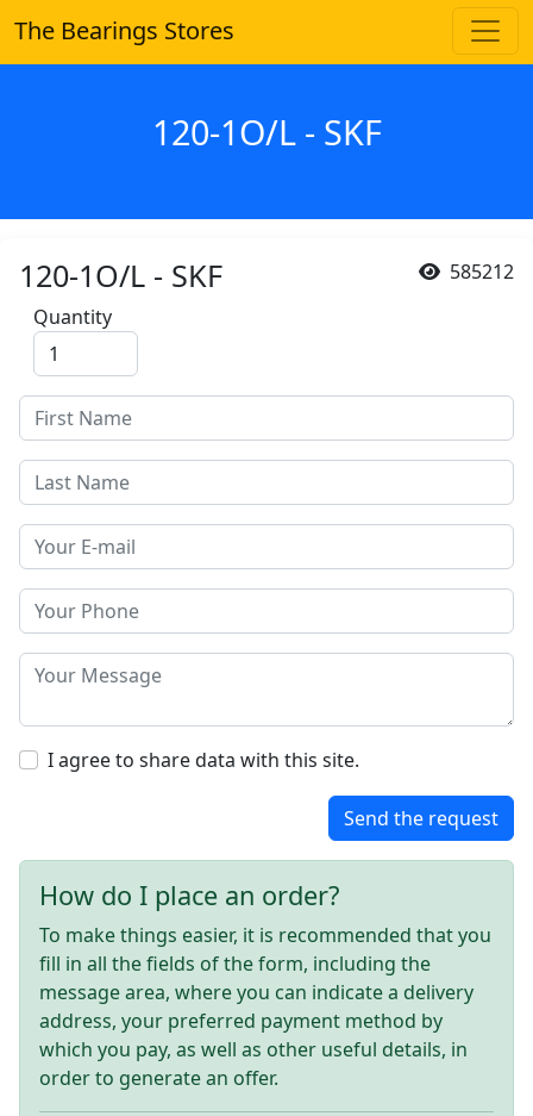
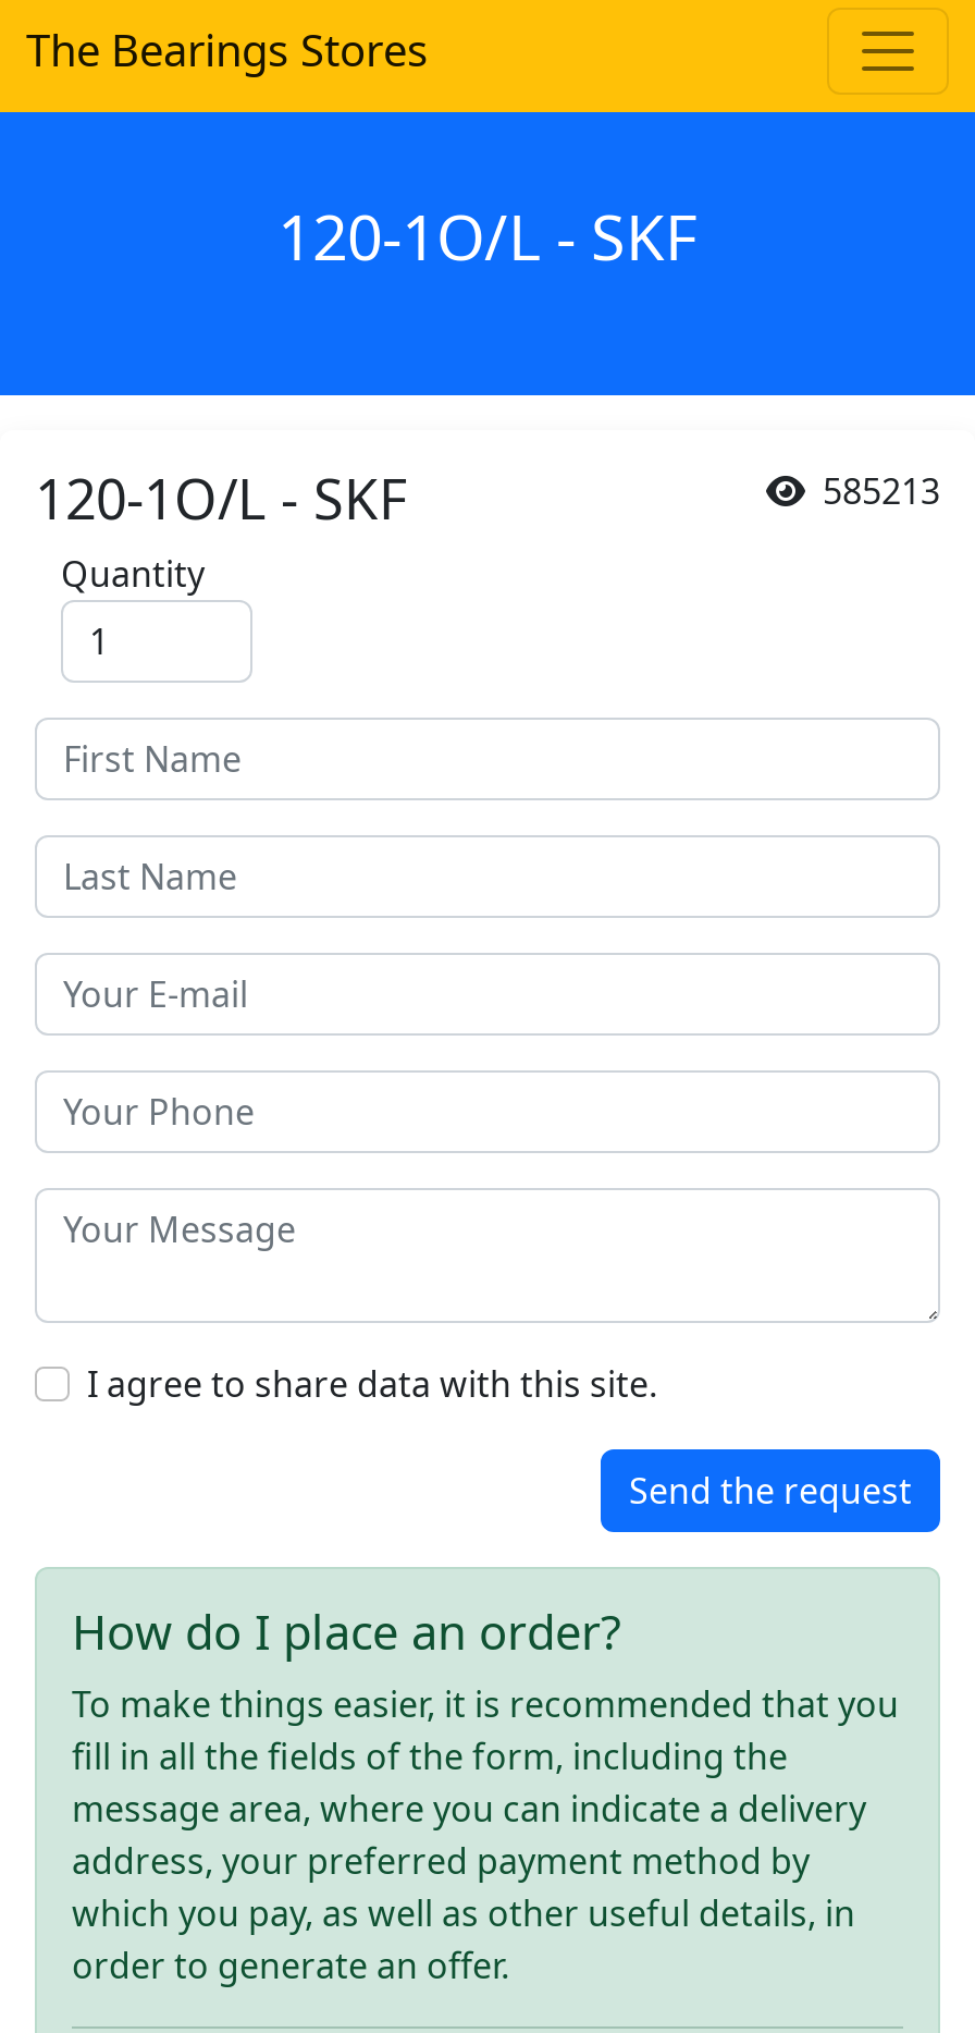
- 585212
+ 585213
